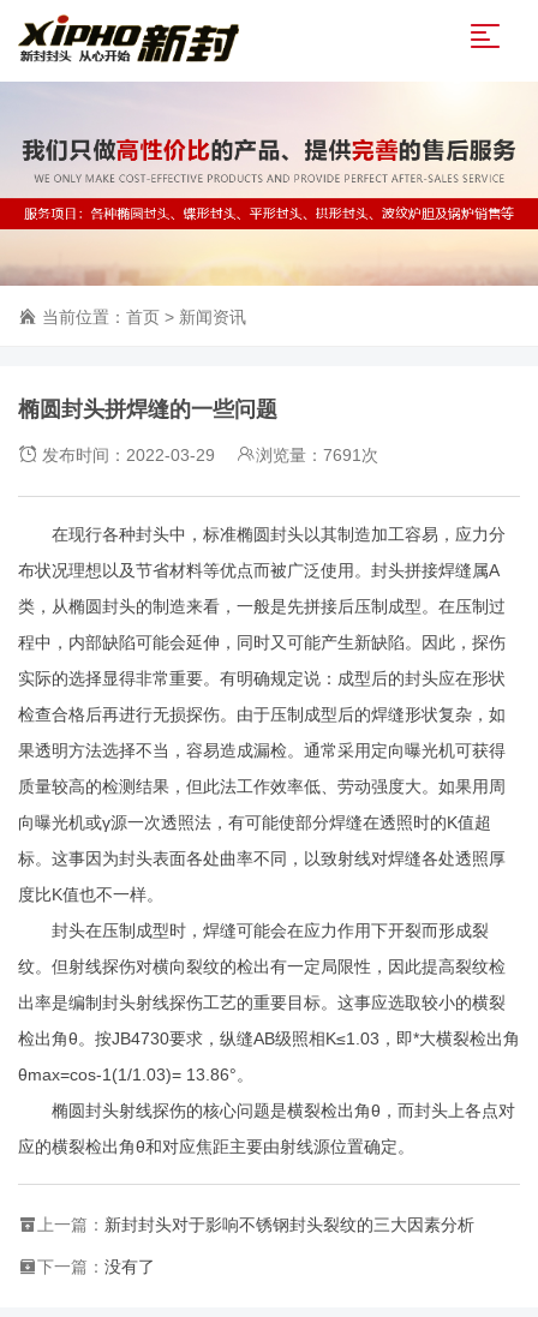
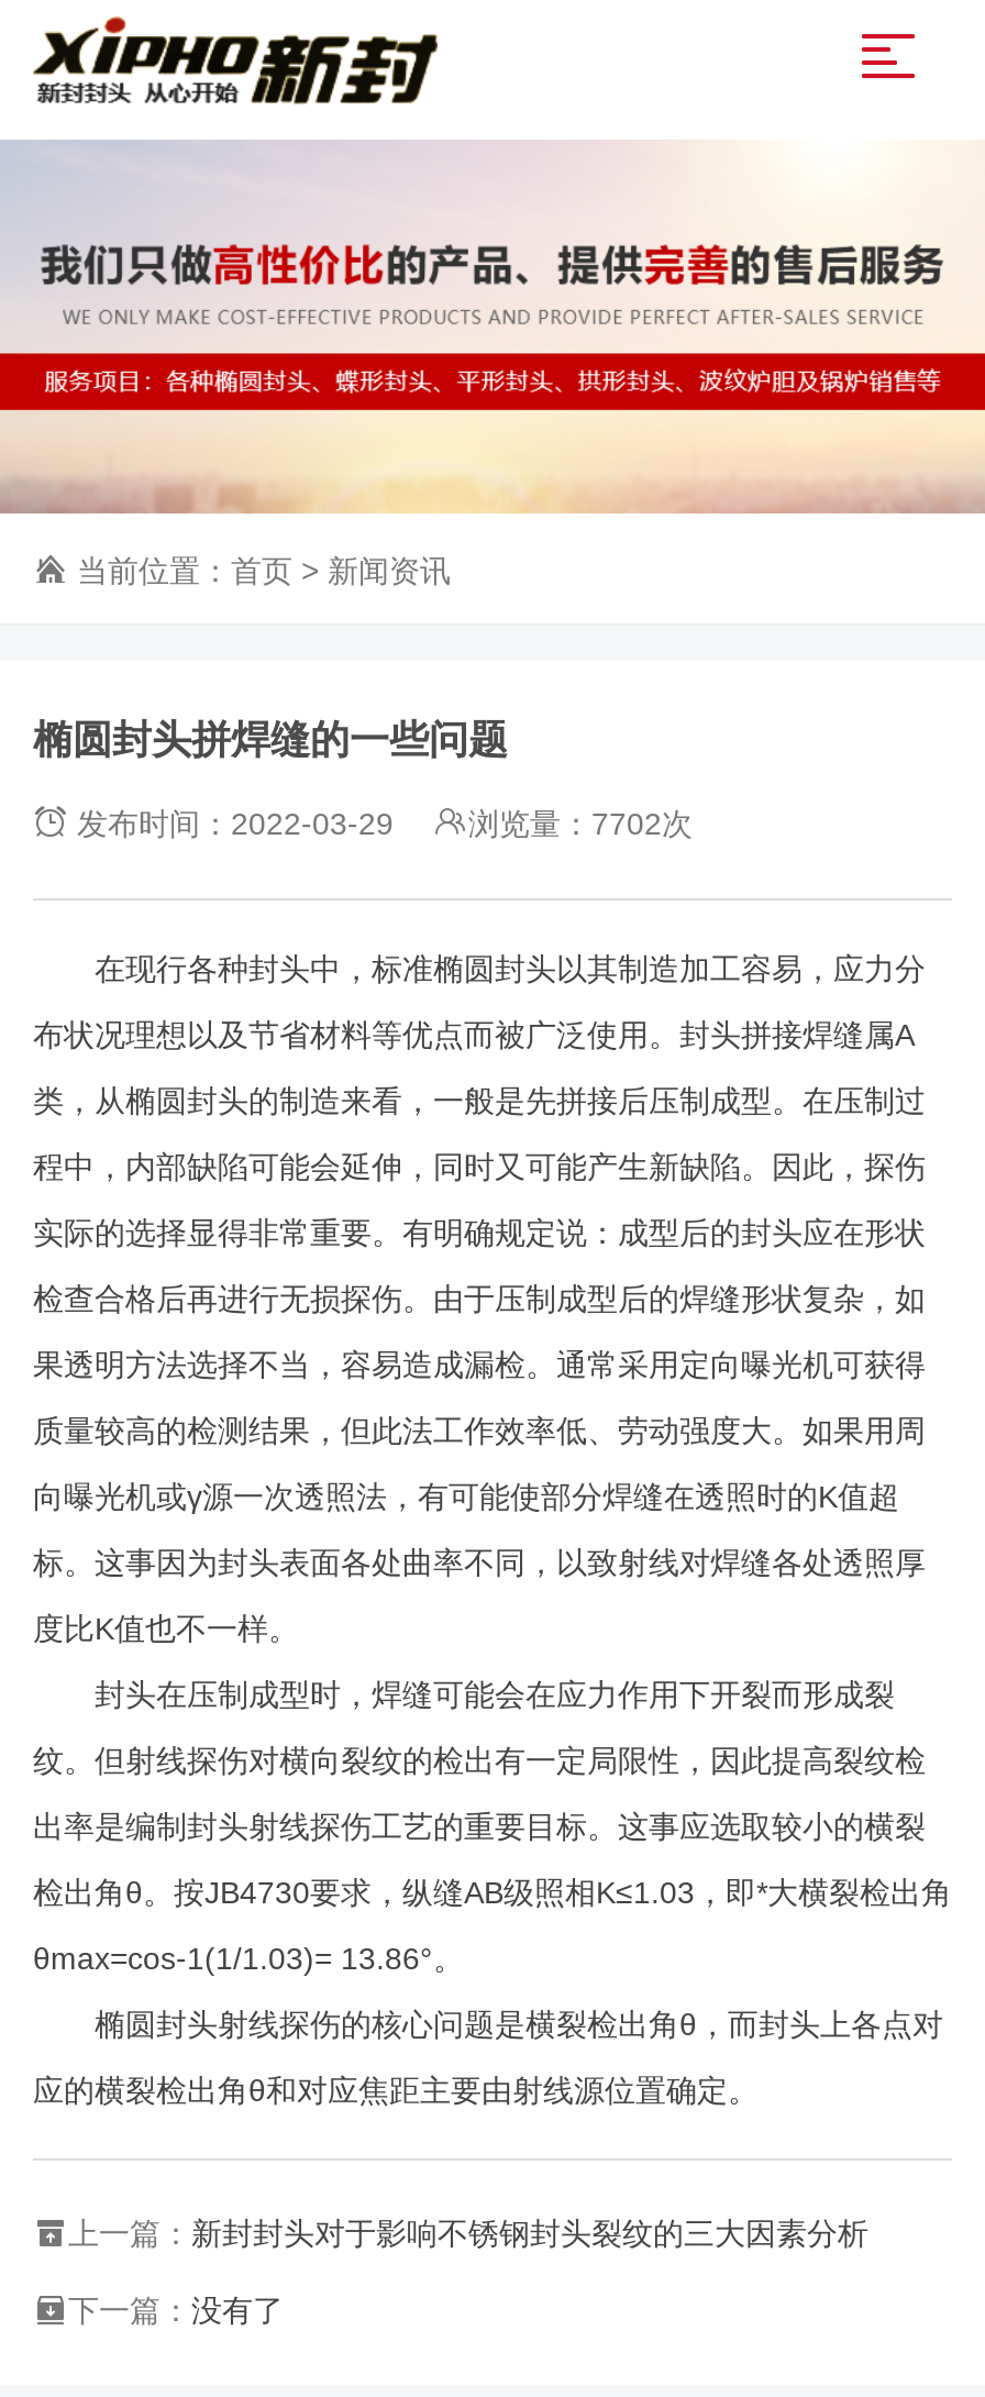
- 发布时间：2022-03-29 浏览量：7691次
+ 发布时间：2022-03-29 浏览量：7702次
